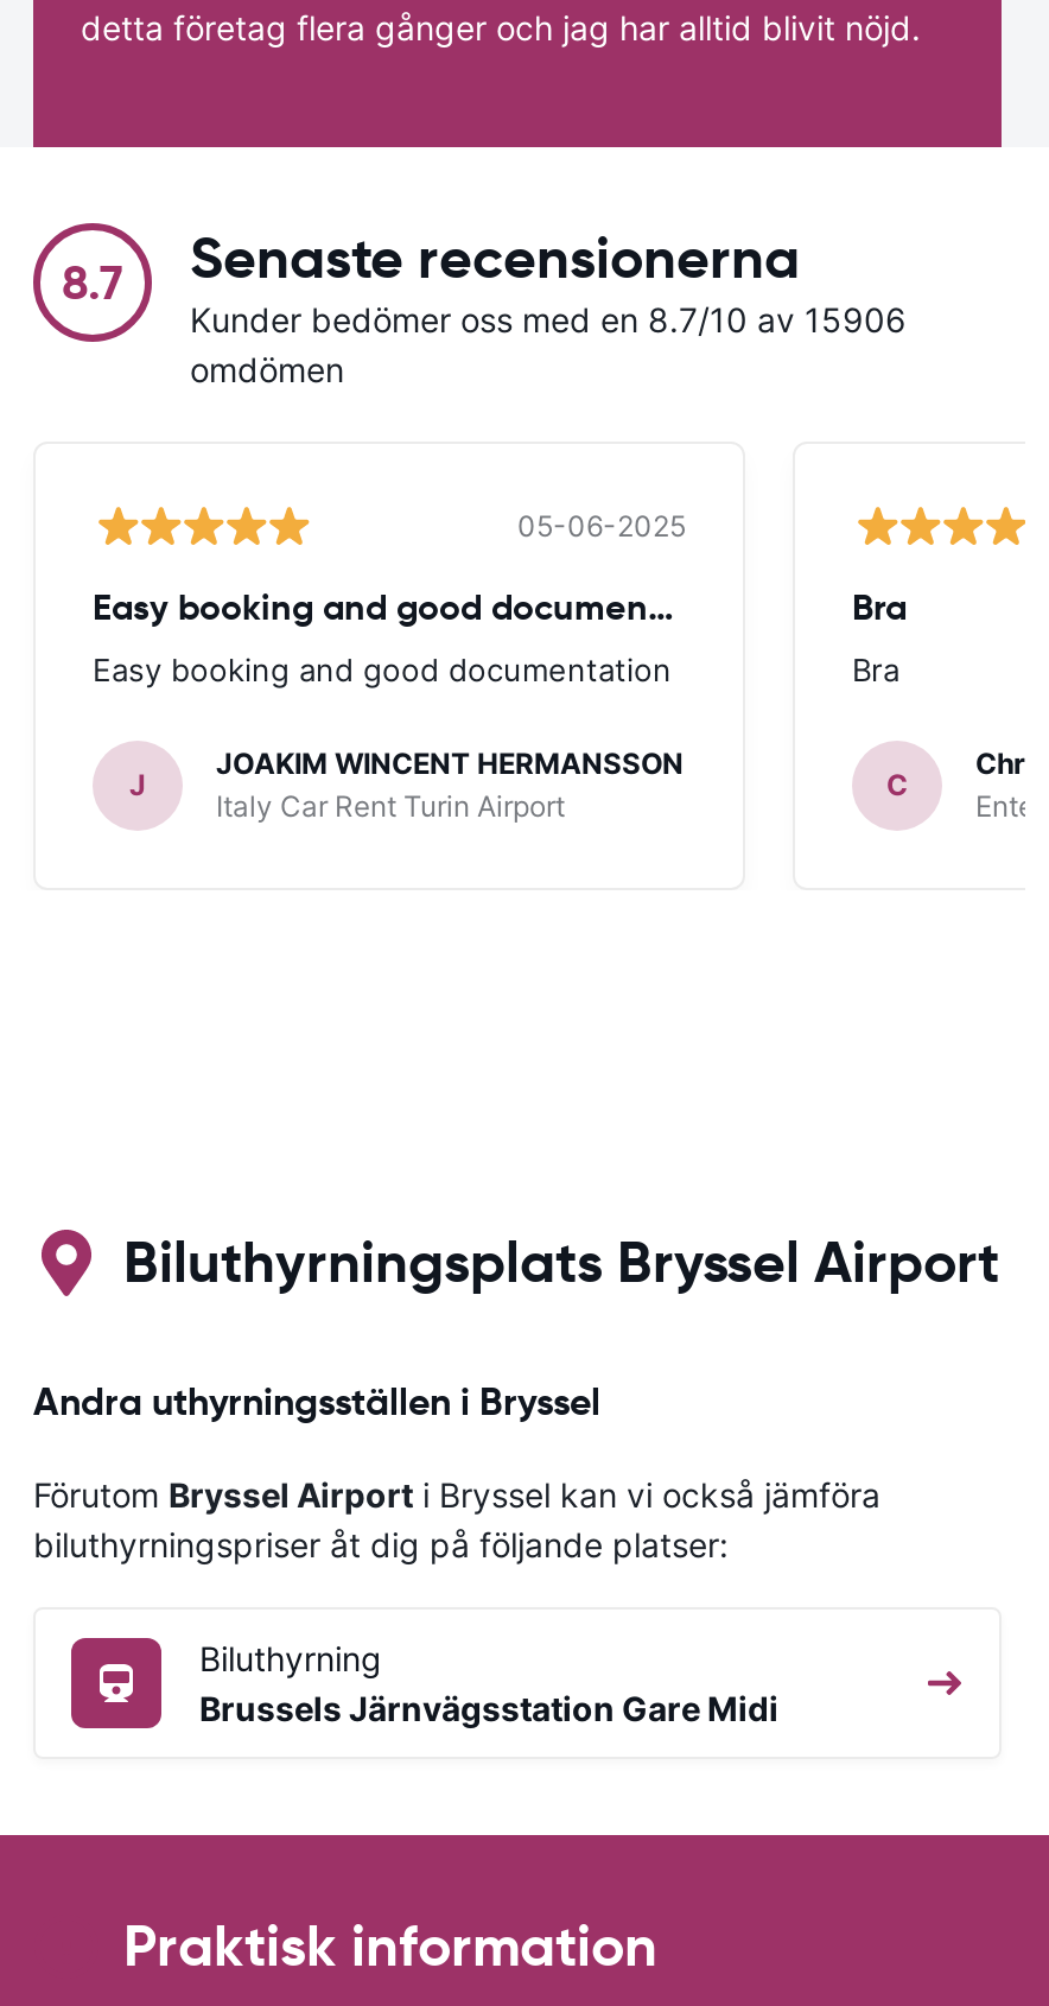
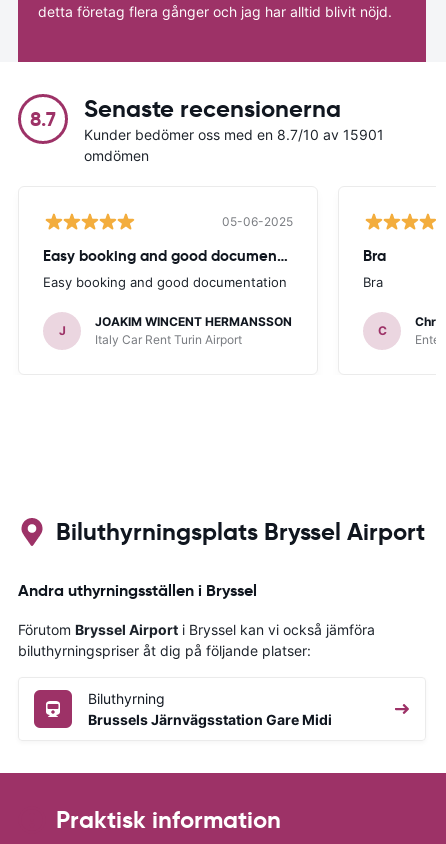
- Kunder bedömer oss med en 8.7/10 av 15906
+ Kunder bedömer oss med en 8.7/10 av 15901
